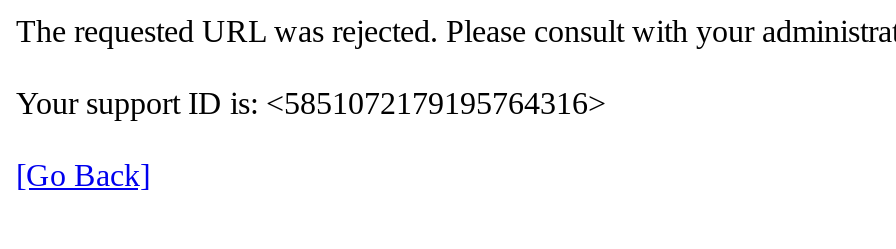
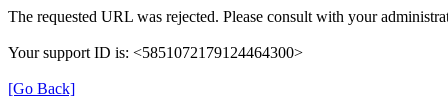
- Your support ID is: <5851072179195764316>
+ Your support ID is: <5851072179124464300>
